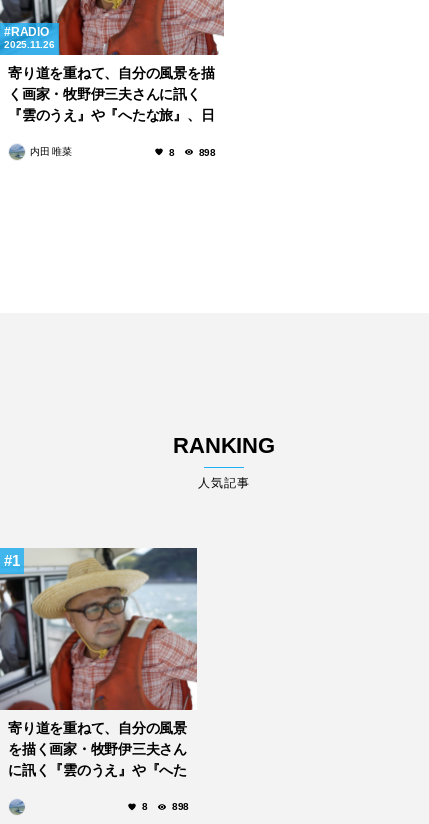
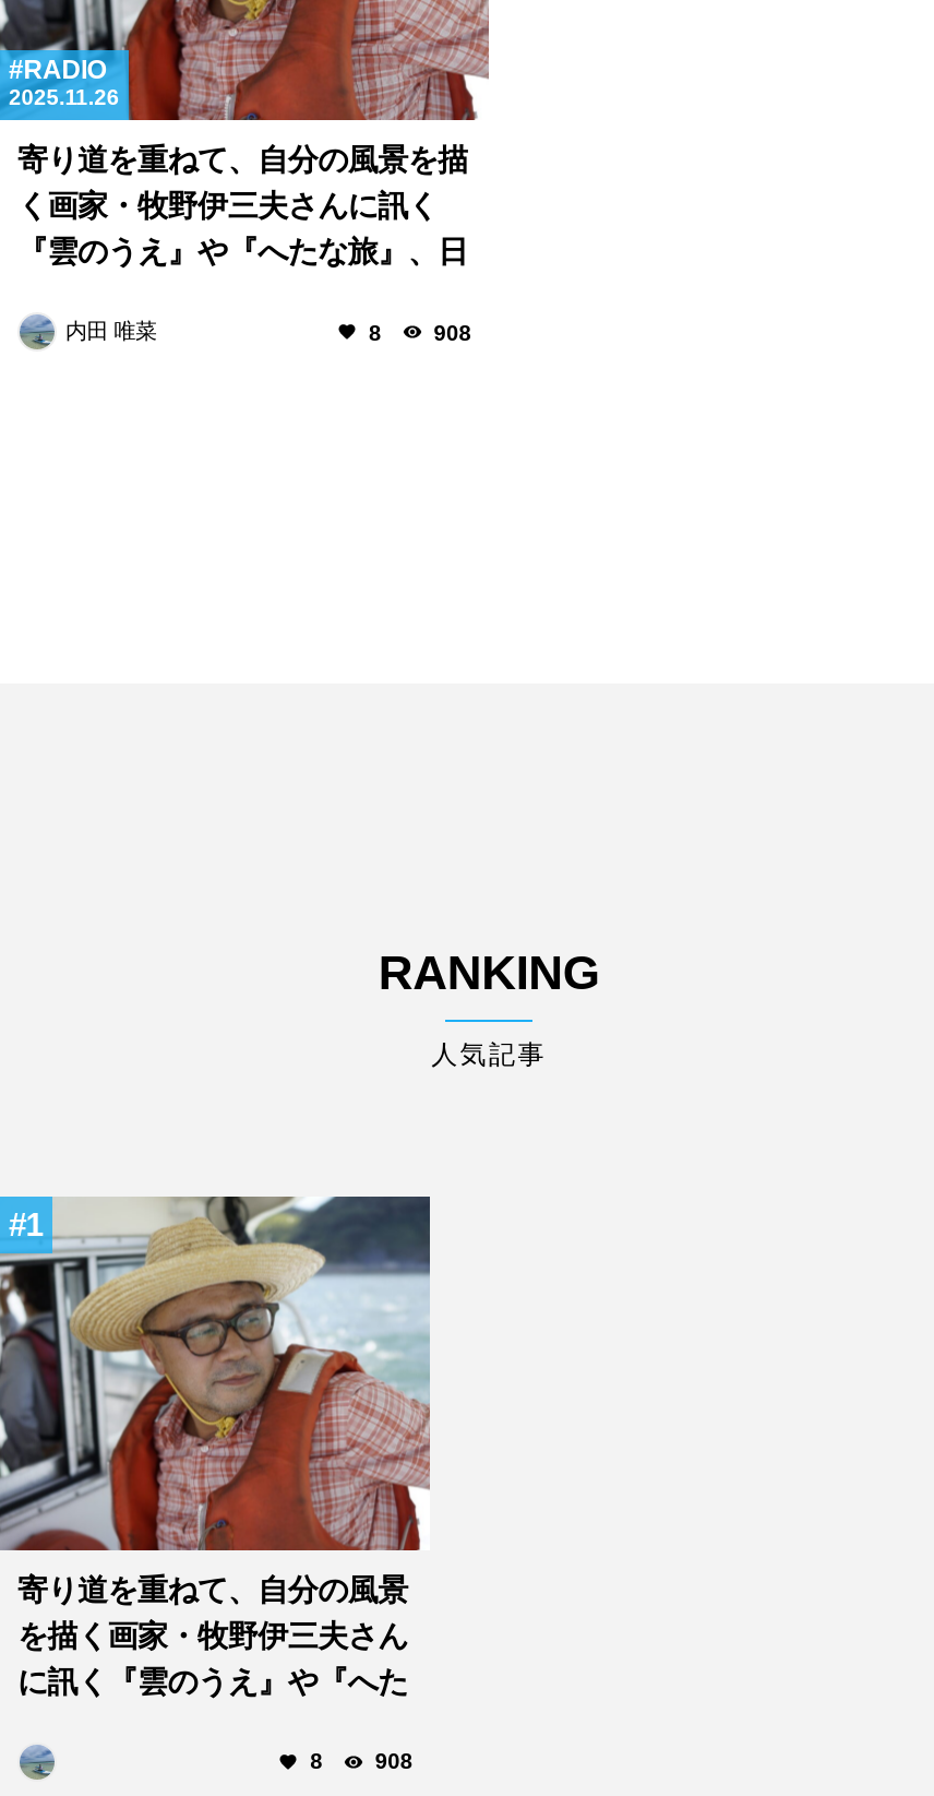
- 898
+ 908

- 898
+ 908
